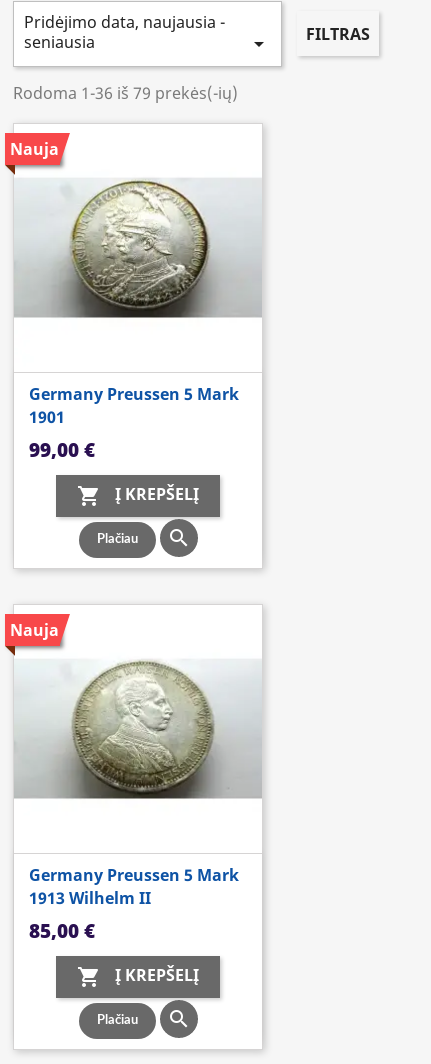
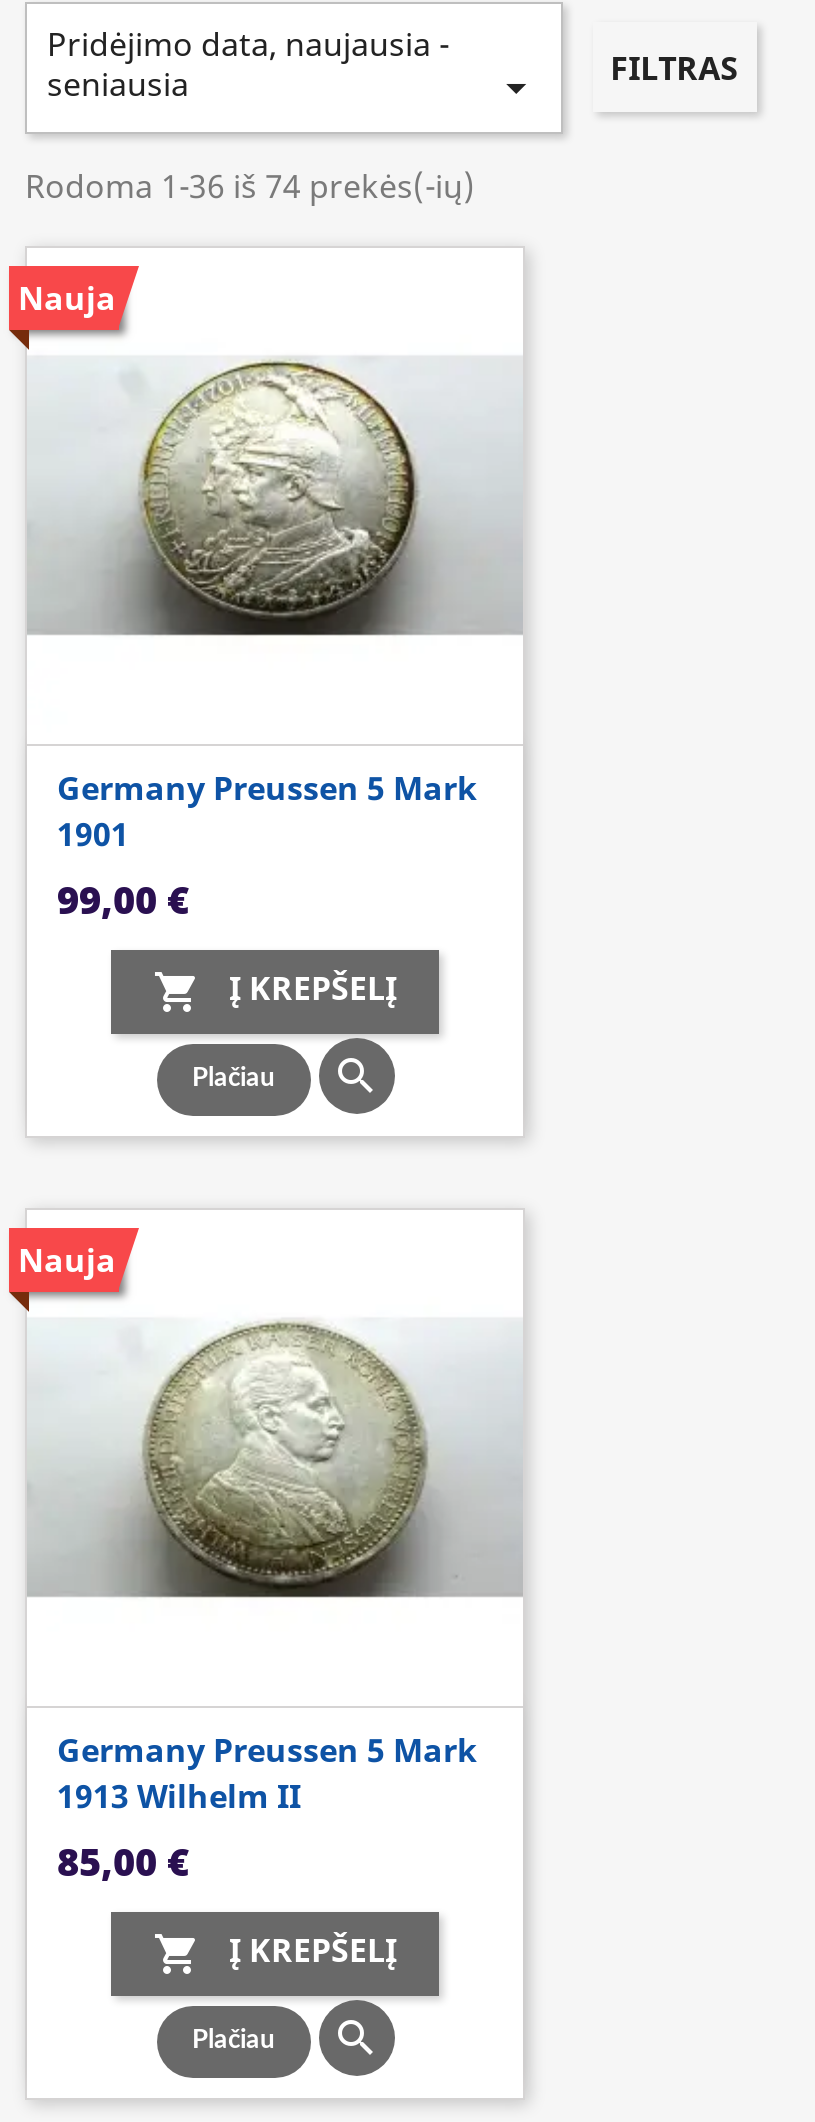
- Rodoma 1-36 iš 79 prekės(-ių)
+ Rodoma 1-36 iš 74 prekės(-ių)
